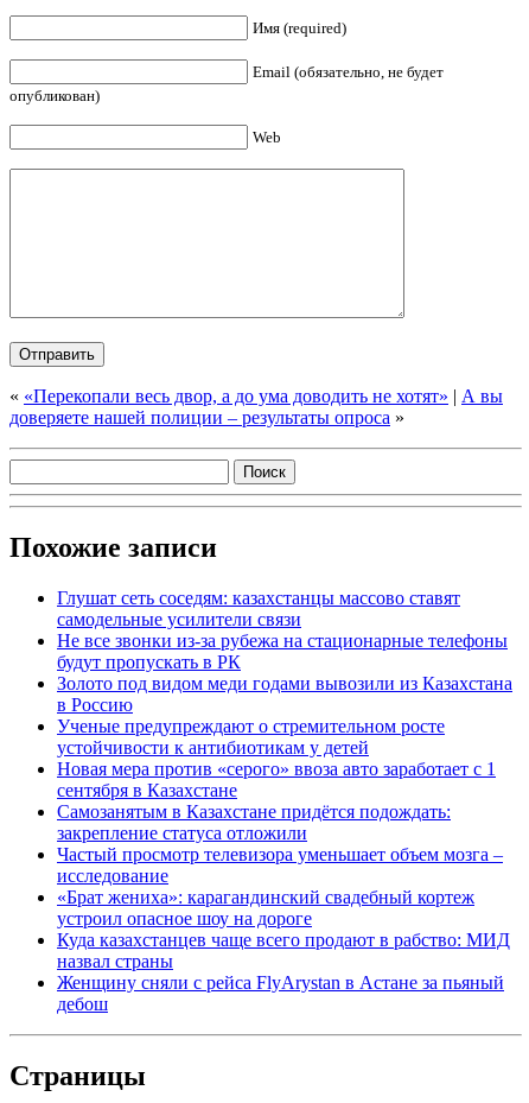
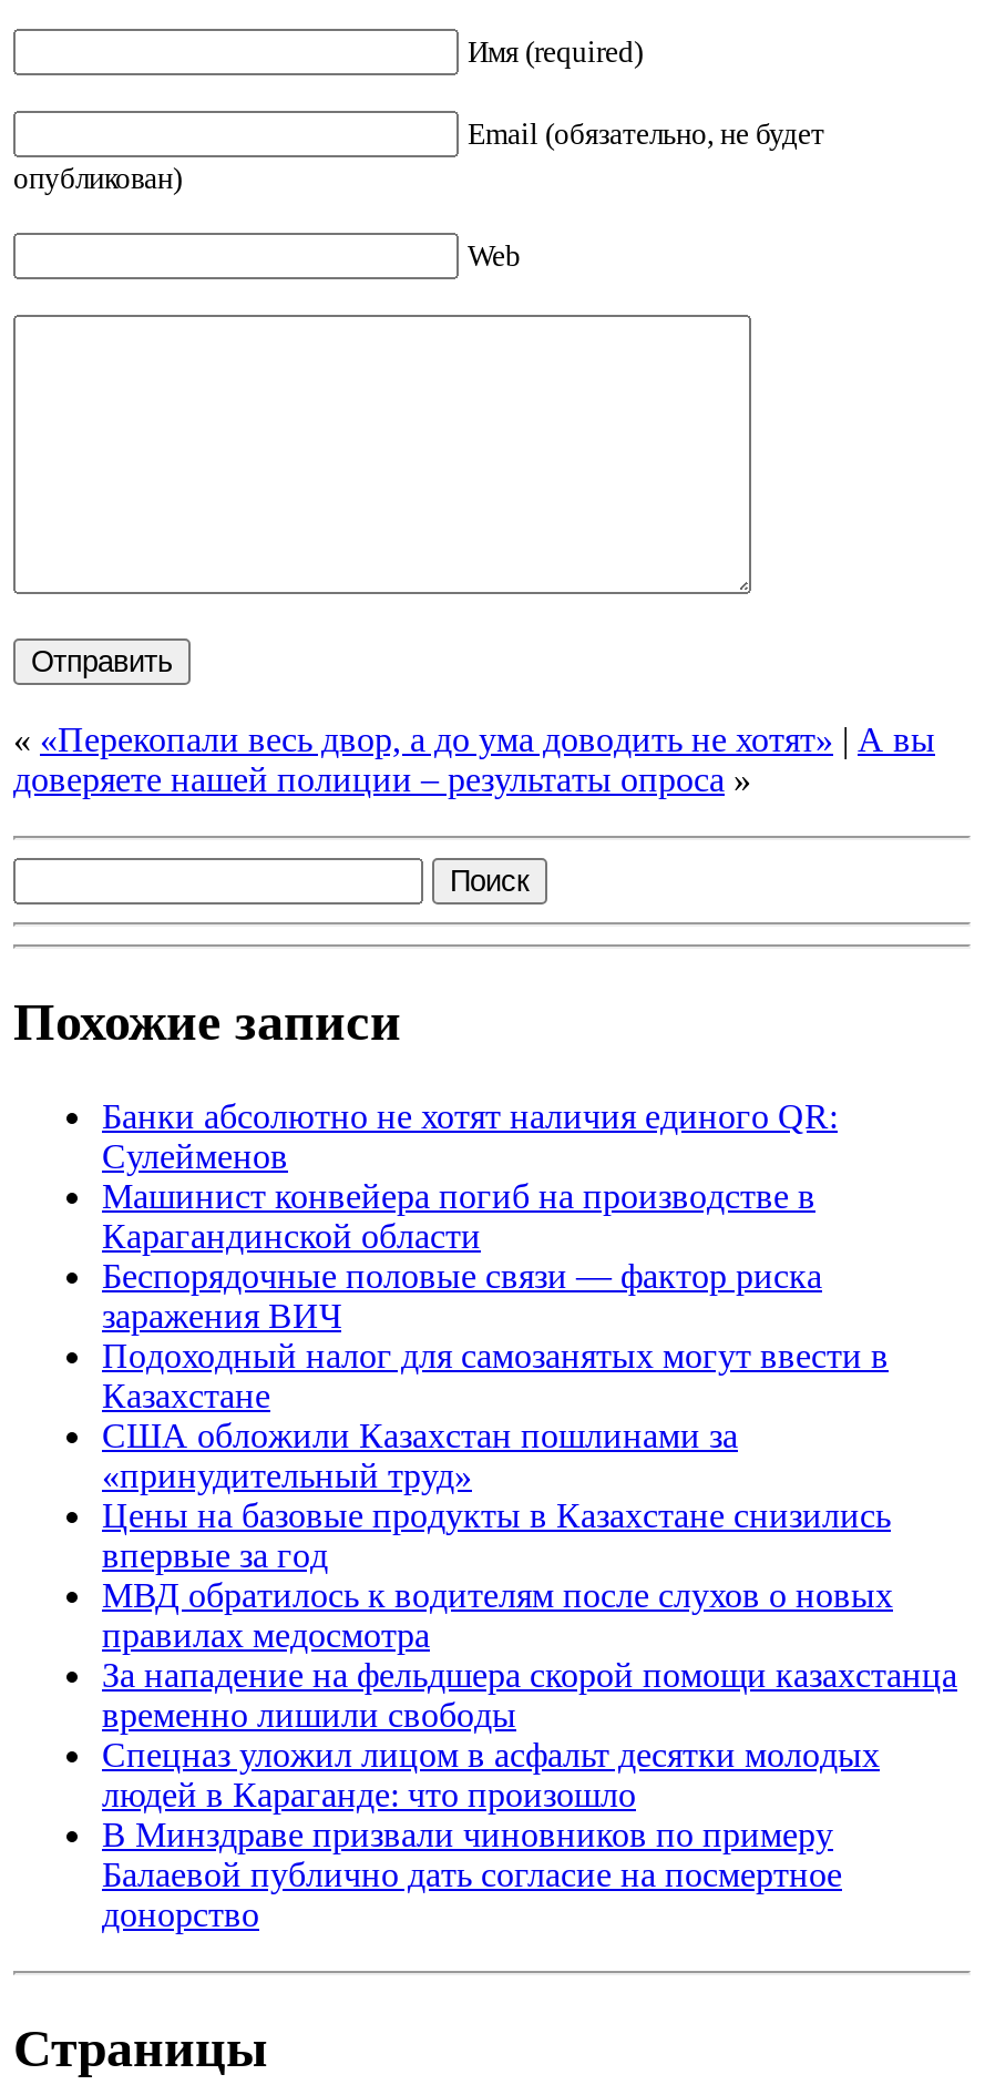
- Глушат сеть соседям: казахстанцы массово ставят
- самодельные усилители связи
- Не все звонки из-за рубежа на стационарные телефоны
- будут пропускать в РК
- Золото под видом меди годами вывозили из Казахстана
- в Россию
- Ученые предупреждают о стремительном росте
- устойчивости к антибиотикам у детей
- Новая мера против «серого» ввоза авто заработает с 1
- сентября в Казахстане
- Самозанятым в Казахстане придётся подождать:
- закрепление статуса отложили
- Частый просмотр телевизора уменьшает объем мозга –
- исследование
- «Брат жениха»: карагандинский свадебный кортеж
- устроил опасное шоу на дороге
- Куда казахстанцев чаще всего продают в рабство: МИД
- назвал страны
- Женщину сняли с рейса FlyArystan в Астане за пьяный
- дебош
+ Банки абсолютно не хотят наличия единого QR:
+ Сулейменов
+ Машинист конвейера погиб на производстве в
+ Карагандинской области
+ Беспорядочные половые связи — фактор риска
+ заражения ВИЧ
+ Подоходный налог для самозанятых могут ввести в
+ Казахстане
+ США обложили Казахстан пошлинами за
+ «принудительный труд»
+ Цены на базовые продукты в Казахстане снизились
+ впервые за год
+ МВД обратилось к водителям после слухов о новых
+ правилах медосмотра
+ За нападение на фельдшера скорой помощи казахстанца
+ временно лишили свободы
+ Спецназ уложил лицом в асфальт десятки молодых
+ людей в Караганде: что произошло
+ В Минздраве призвали чиновников по примеру
+ Балаевой публично дать согласие на посмертное
+ донорство
